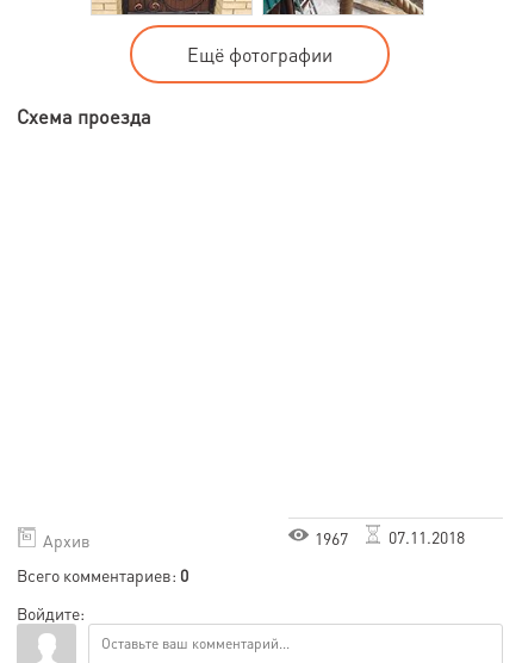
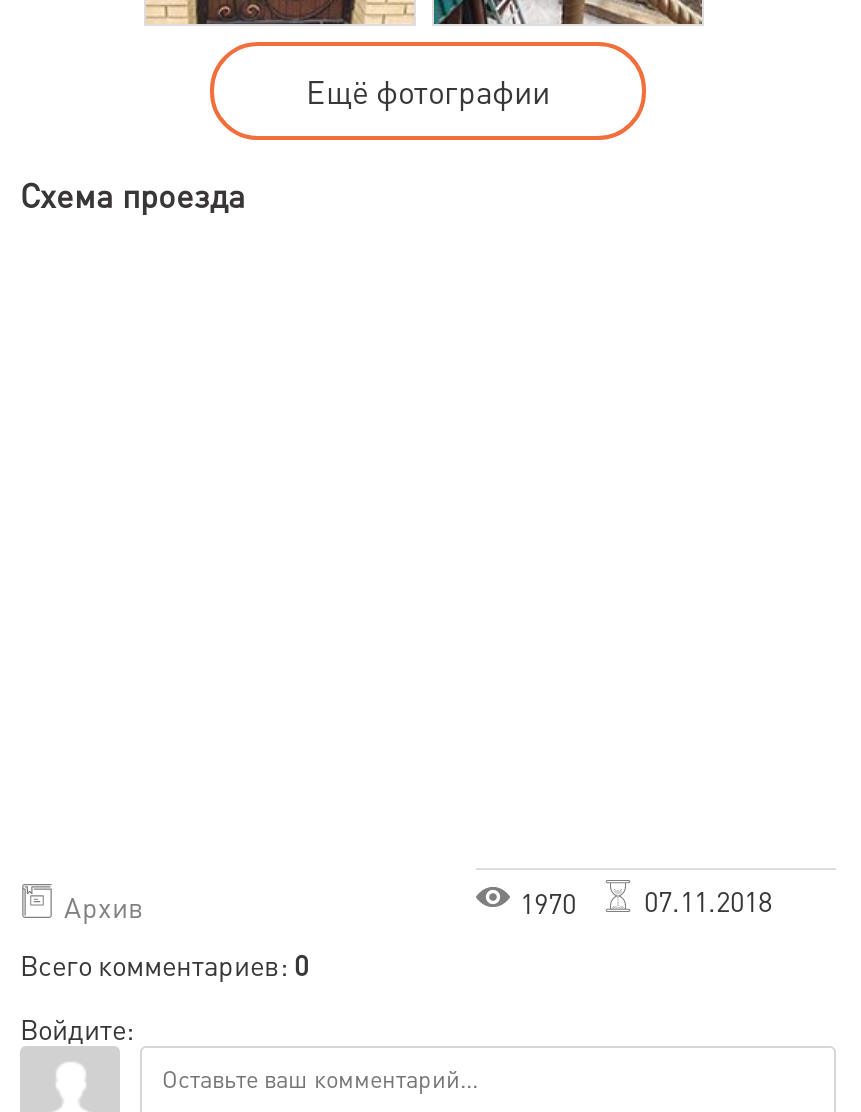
- 1967 07.11.2018
+ 1970 07.11.2018
